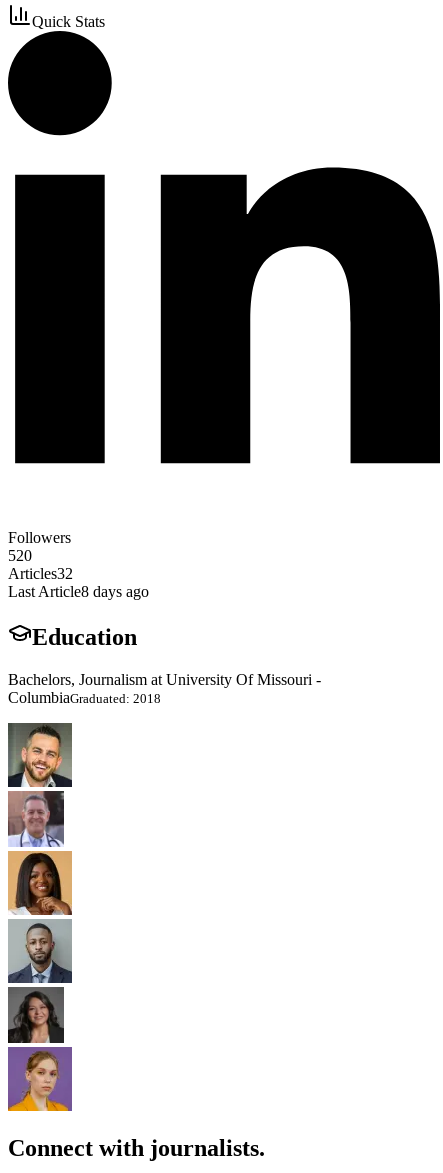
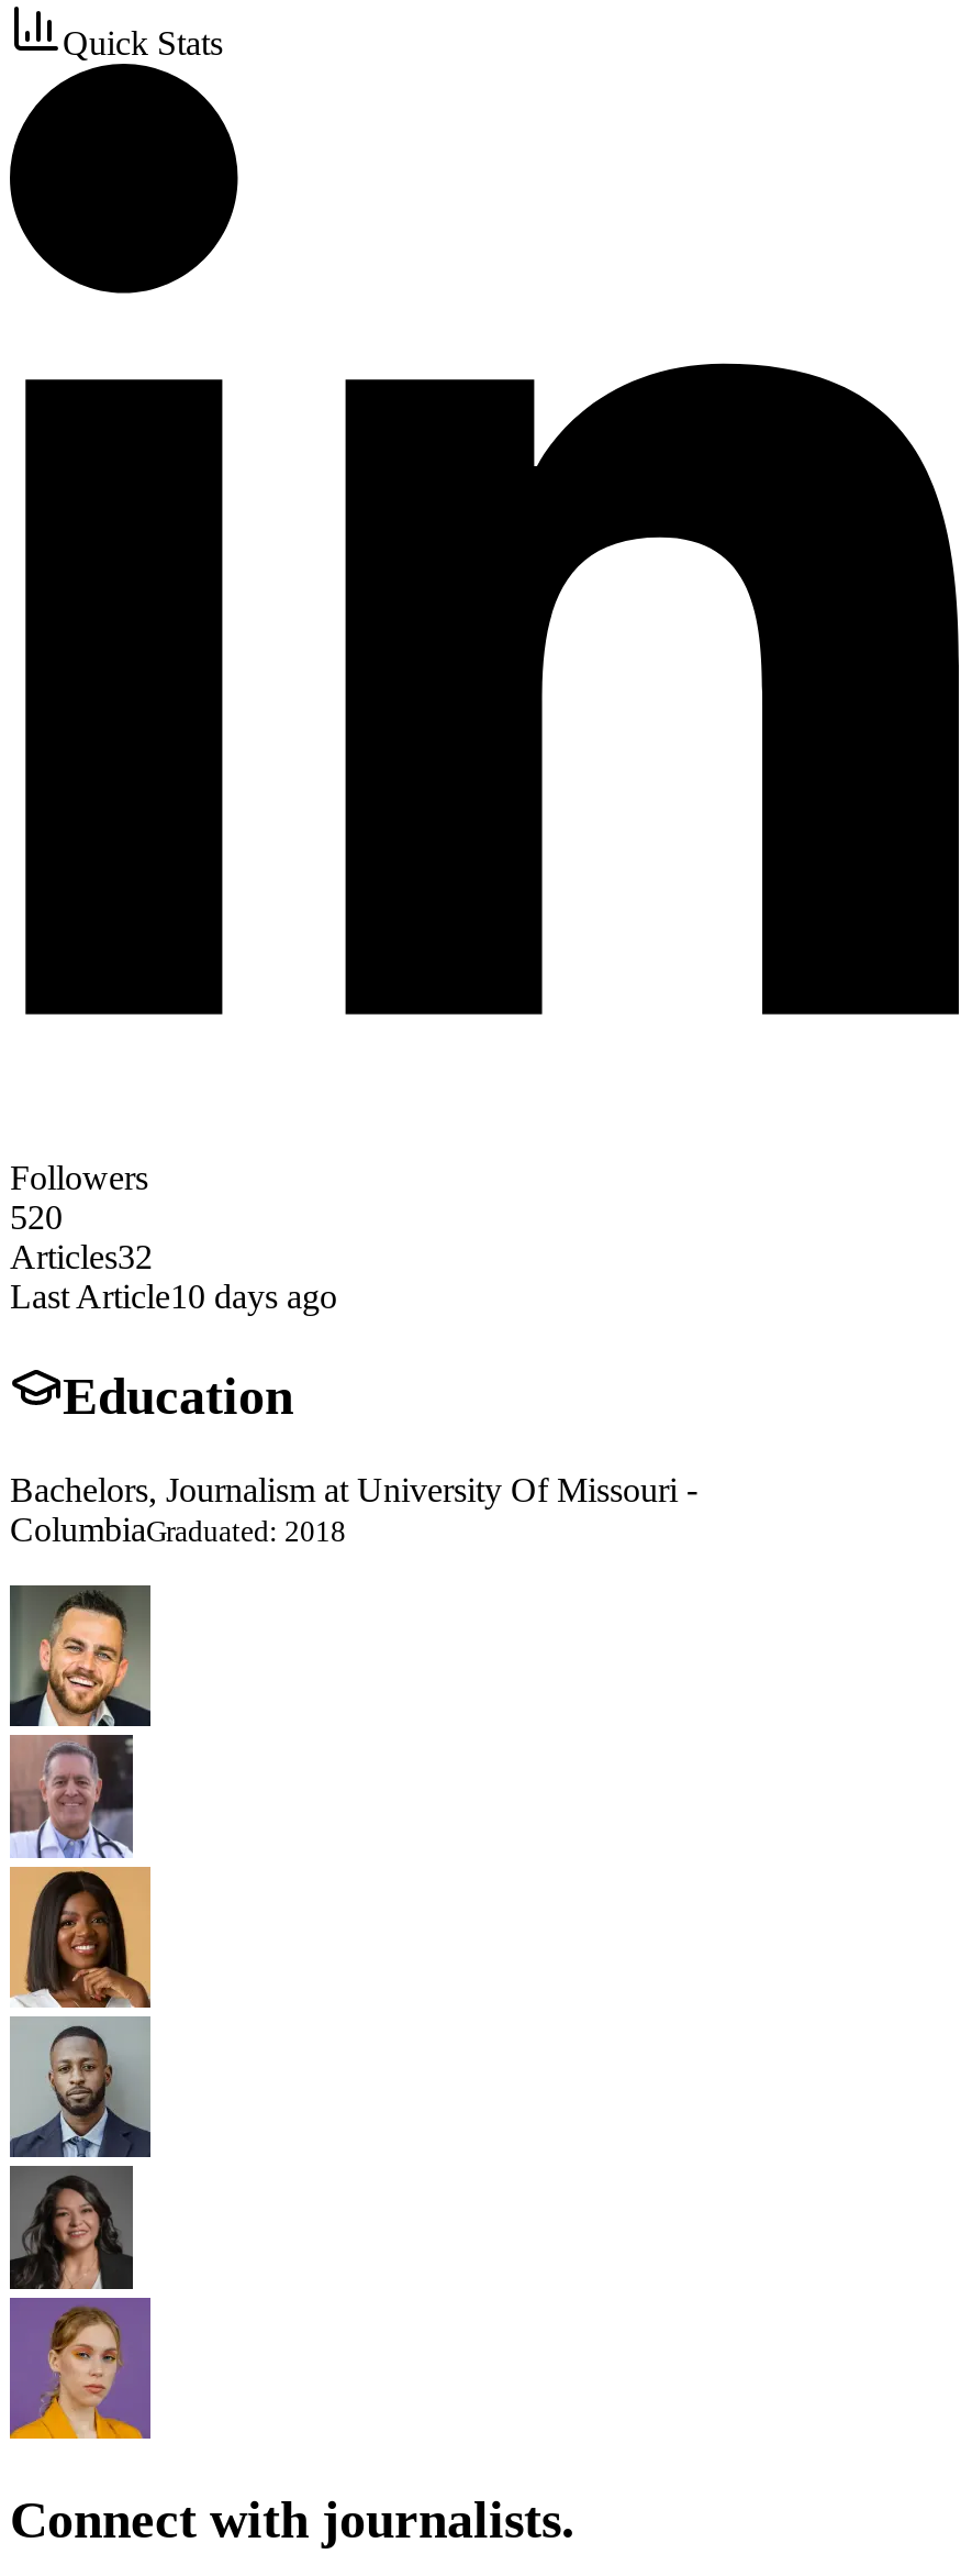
- Last Article8 days ago
+ Last Article10 days ago
